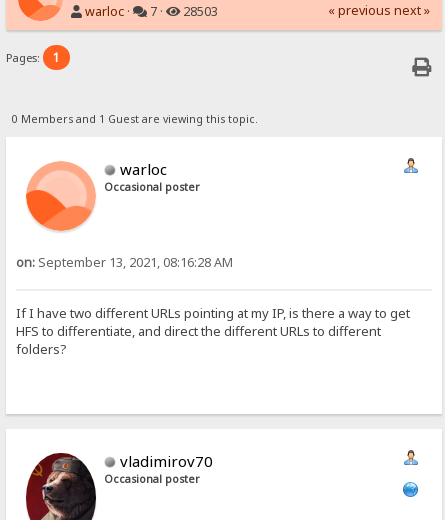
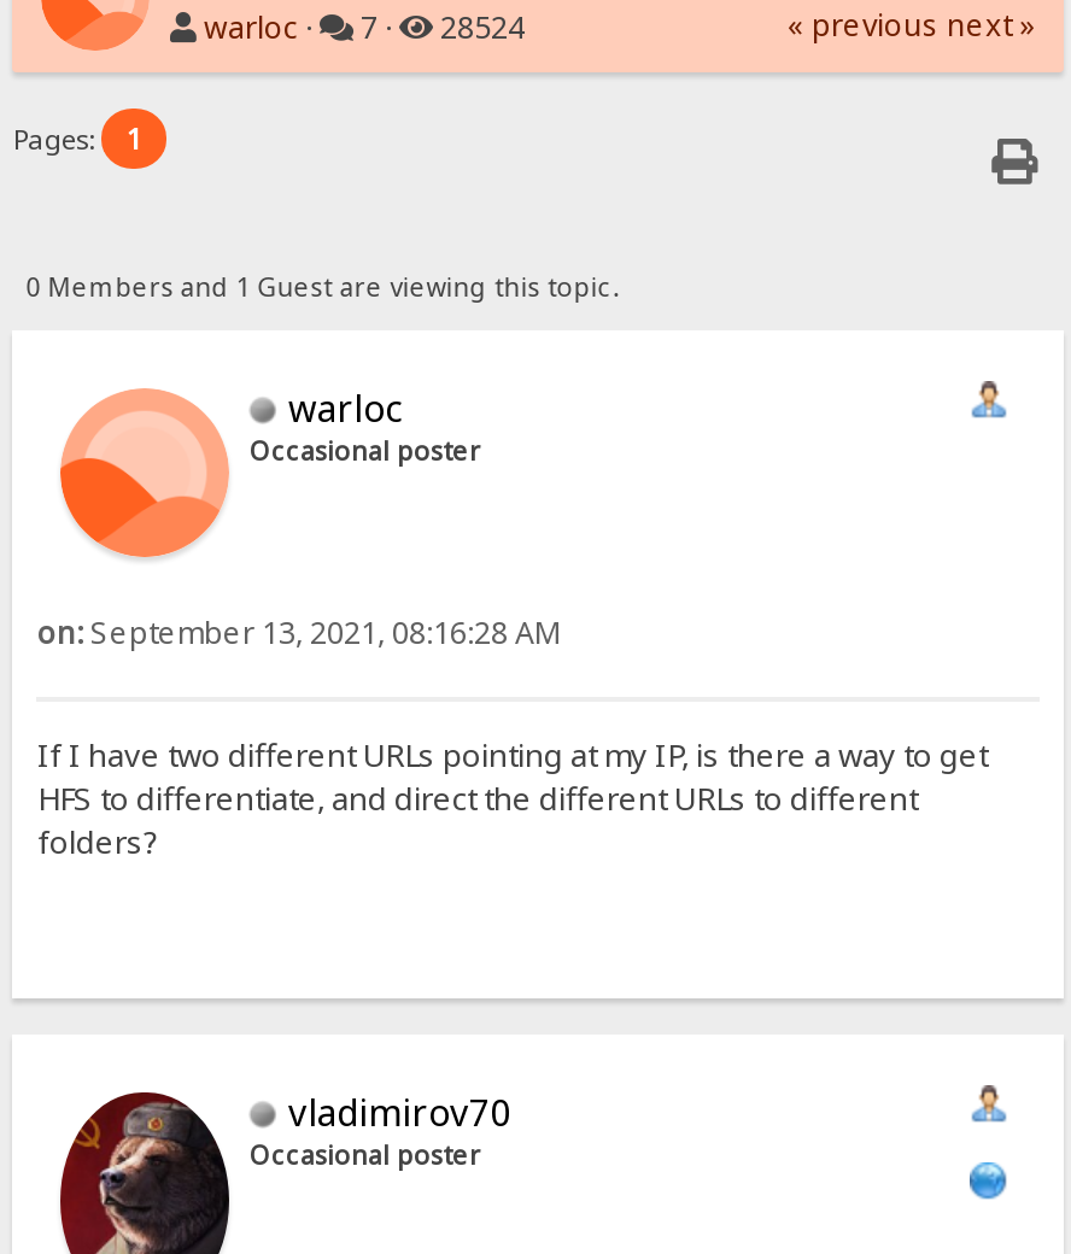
- warloc · 7 · 28503
+ warloc · 7 · 28524
